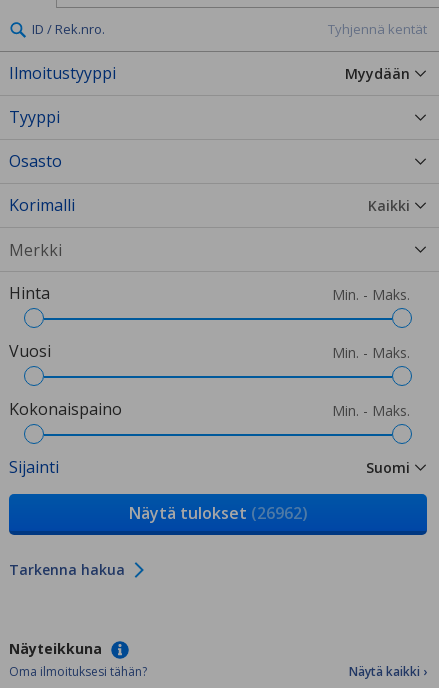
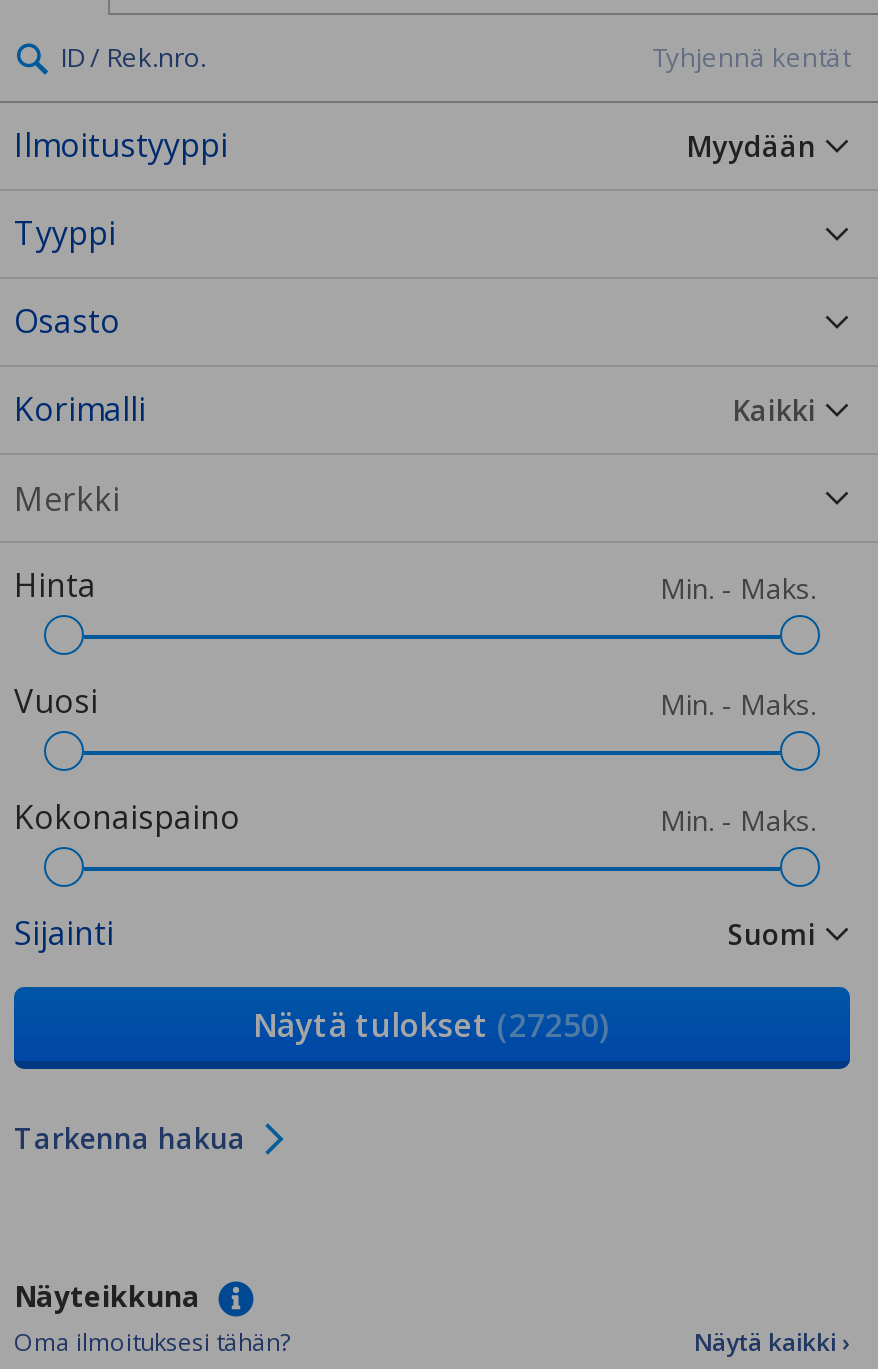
- Näytä tulokset (26962)
+ Näytä tulokset (27250)
